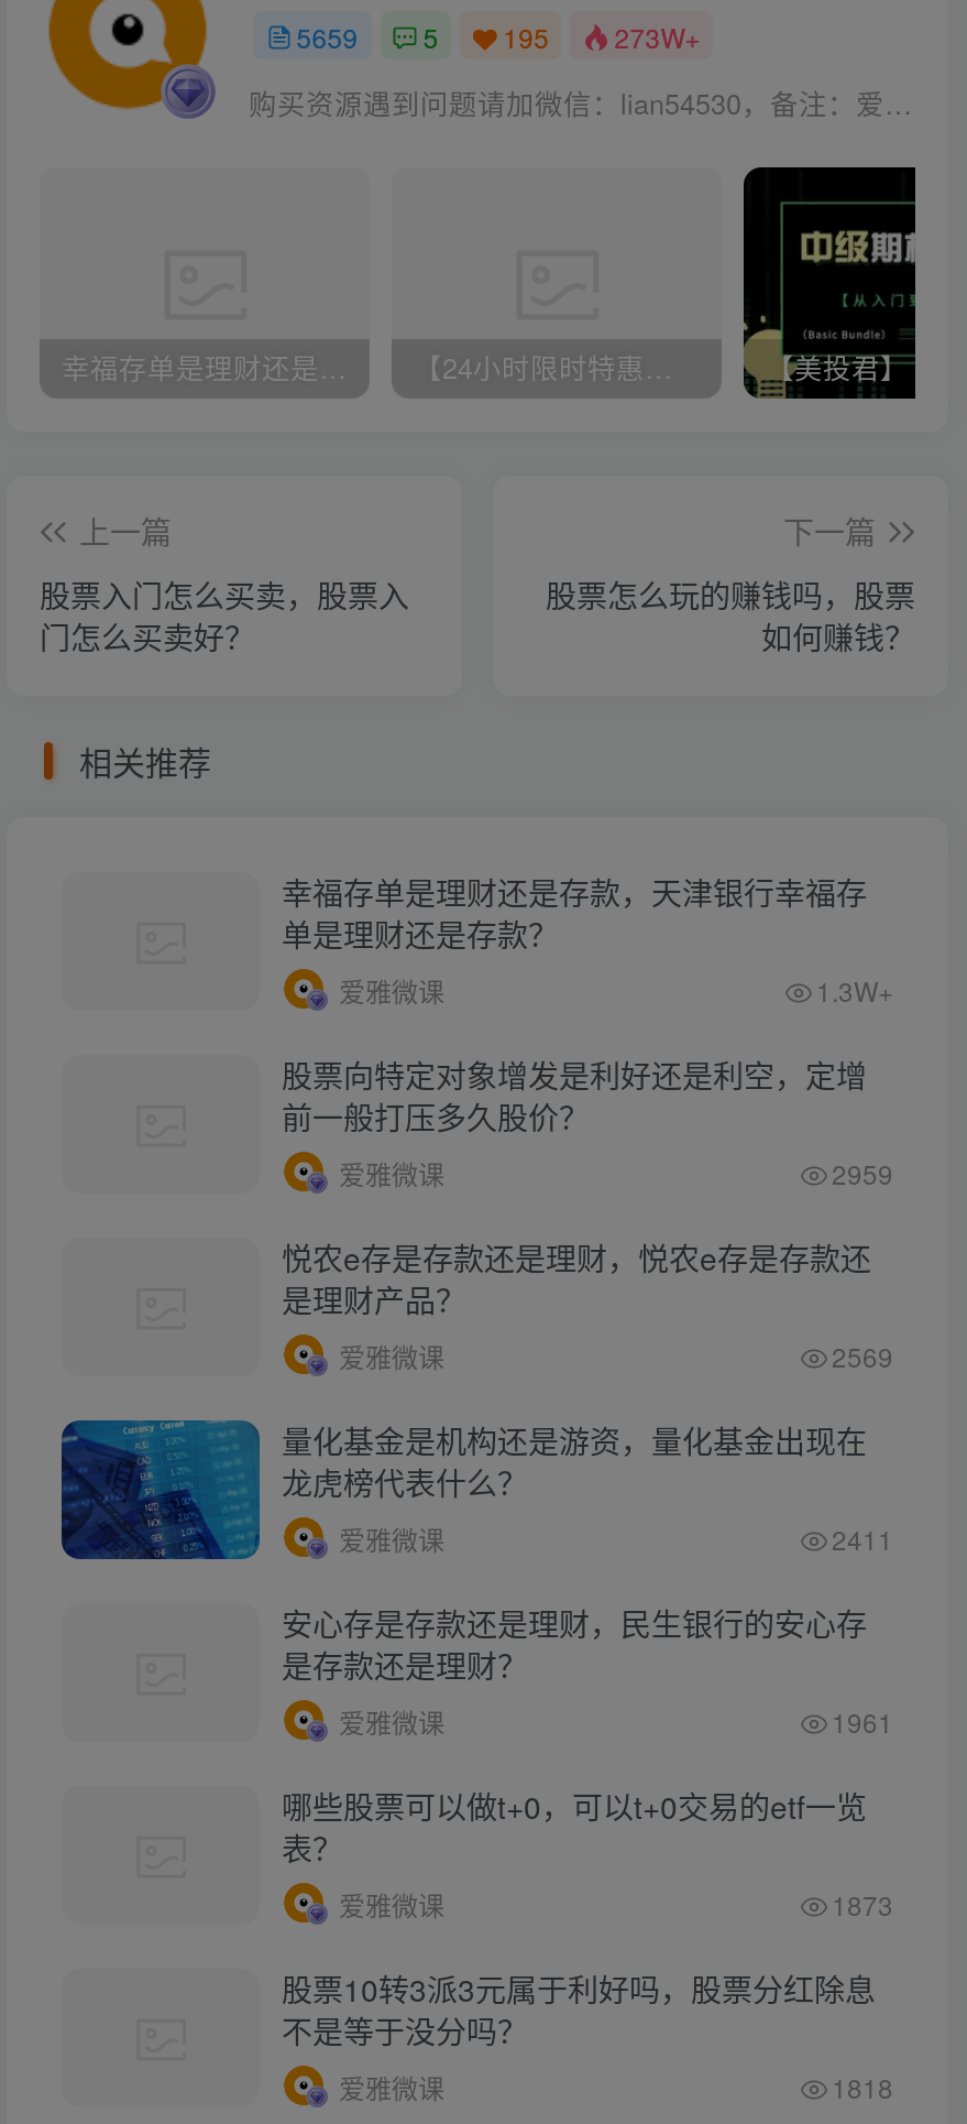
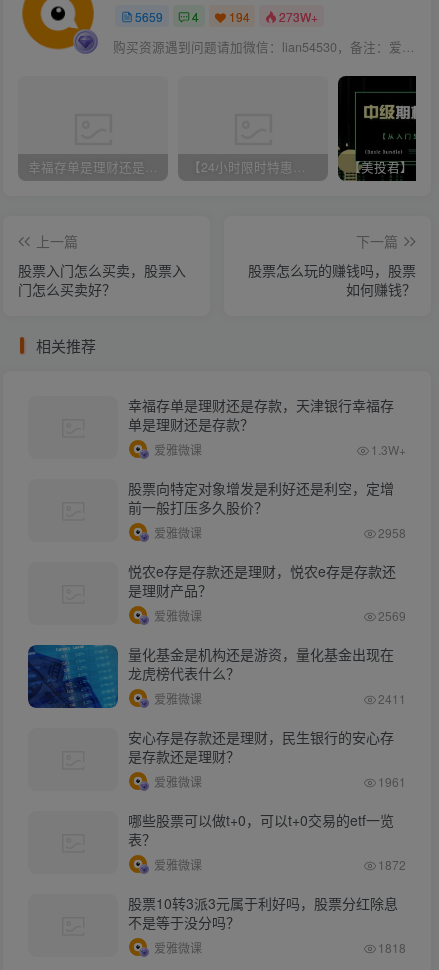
- 5
+ 4

- 195
+ 194

- 2959
+ 2958

- 1873
+ 1872
